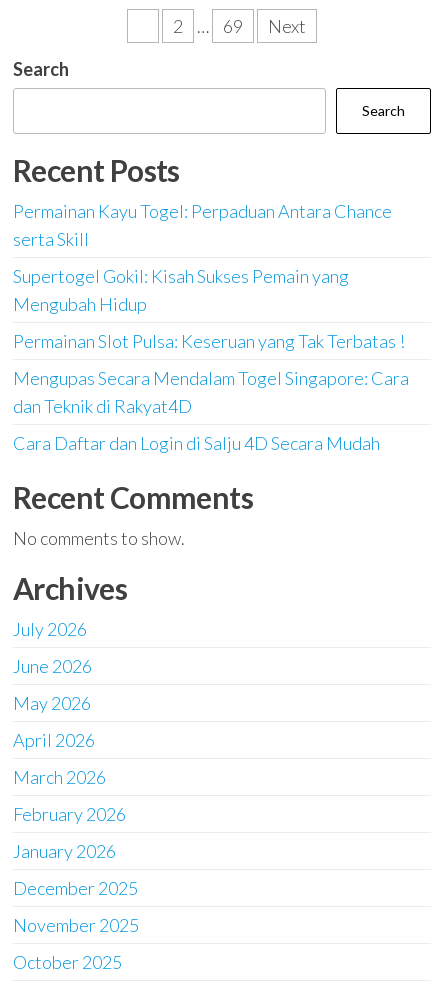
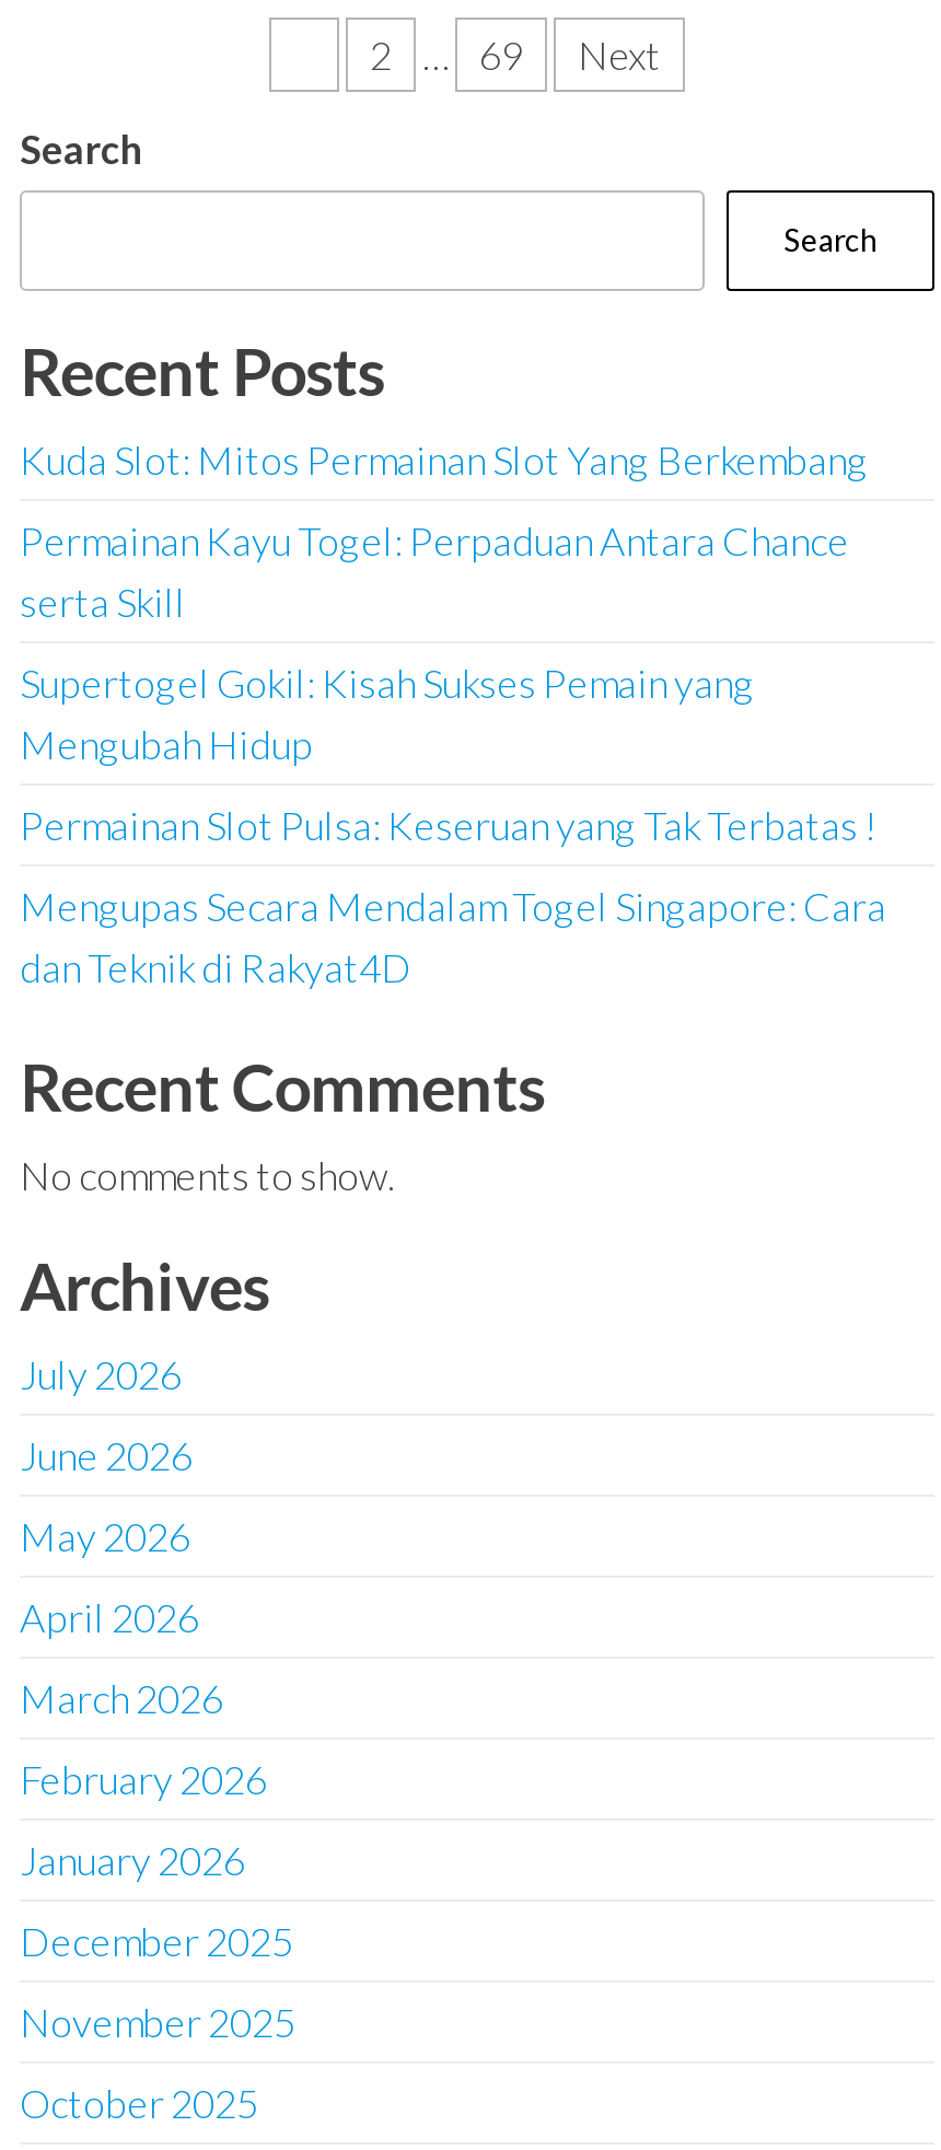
+ Kuda Slot: Mitos Permainan Slot Yang Berkembang

moved down: Permainan Kayu Togel: Perpaduan Antara Chance | serta Skill | Supertogel Gokil: Kisah Sukses Pemain yang | Mengubah Hidup | Permainan Slot Pulsa: Keseruan yang Tak Terbatas ! | Mengupas Secara Mendalam Togel Singapore: Cara | dan Teknik di Rakyat4D

- Cara Daftar dan Login di Salju 4D Secara Mudah
